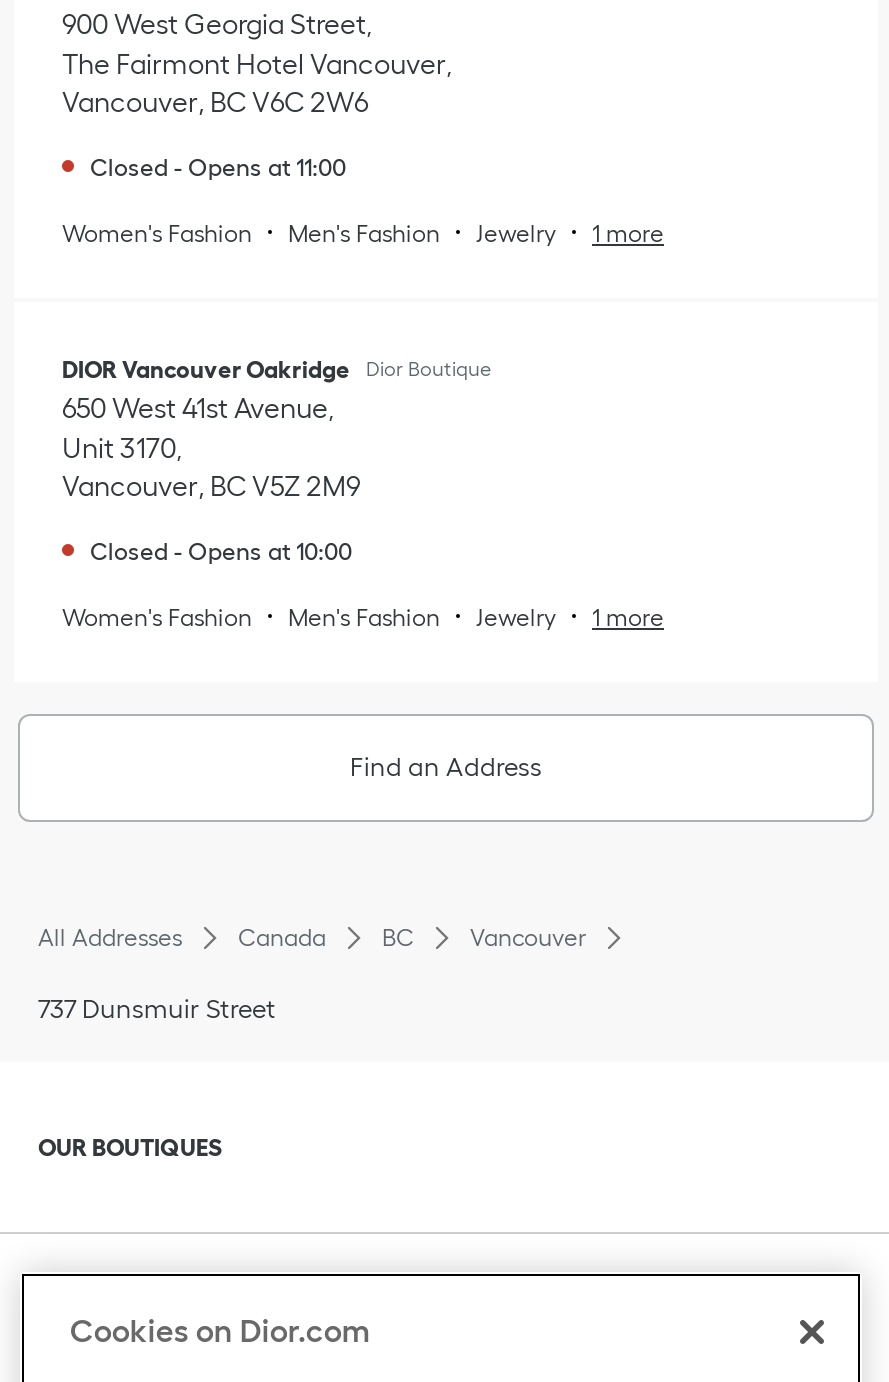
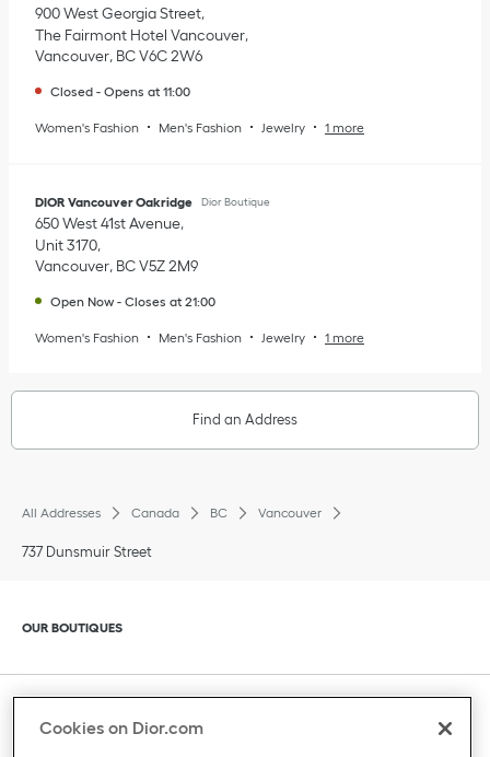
- Closed - Opens at 10:00
+ Open Now - Closes at 21:00
